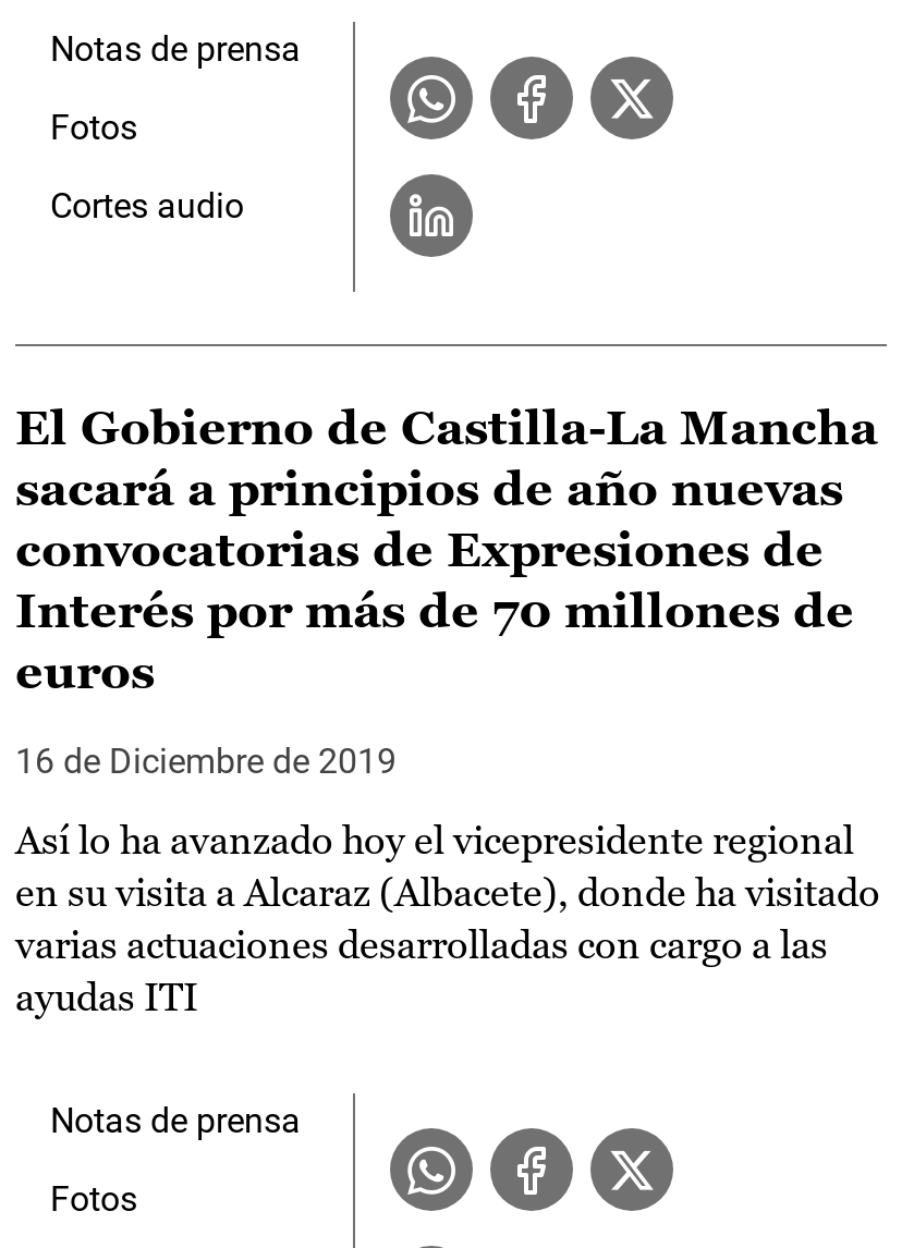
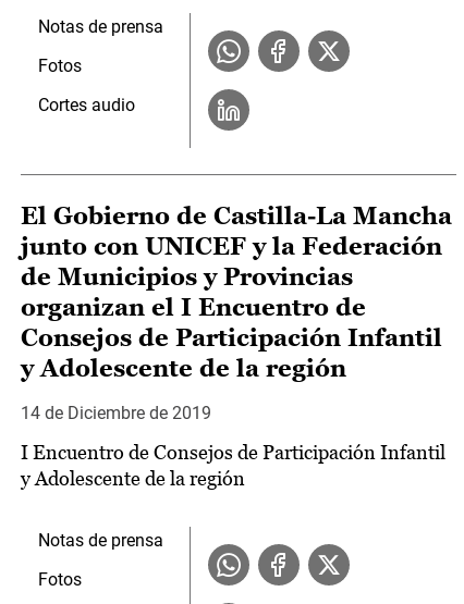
- sacará a principios de año nuevas
- convocatorias de Expresiones de
- Interés por más de 70 millones de
- euros
+ junto con UNICEF y la Federación
+ de Municipios y Provincias
+ organizan el I Encuentro de
+ Consejos de Participación Infantil
+ y Adolescente de la región

- 16 de Diciembre de 2019
+ 14 de Diciembre de 2019

- Así lo ha avanzado hoy el vicepresidente regional
- en su visita a Alcaraz (Albacete), donde ha visitado
- varias actuaciones desarrolladas con cargo a las
- ayudas ITI
+ I Encuentro de Consejos de Participación Infantil
+ y Adolescente de la región
